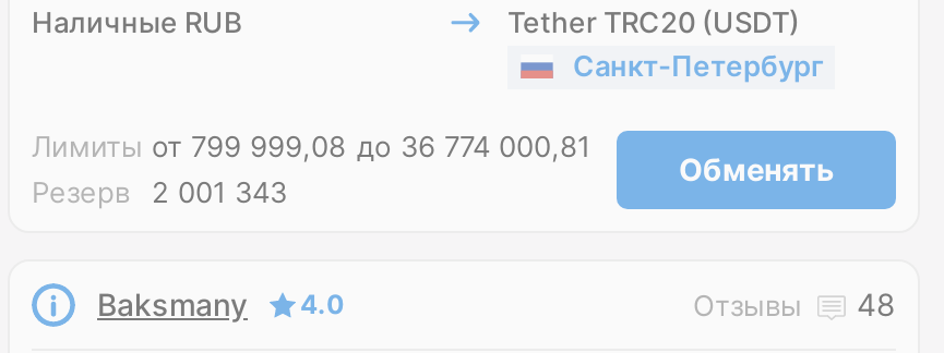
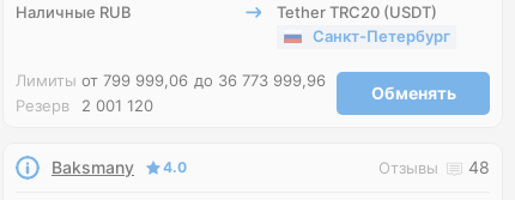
- Лимиты от 799 999,08 до 36 774 000,81
+ Лимиты от 799 999,06 до 36 773 999,96

- Резерв 2 001 343
+ Резерв 2 001 120
